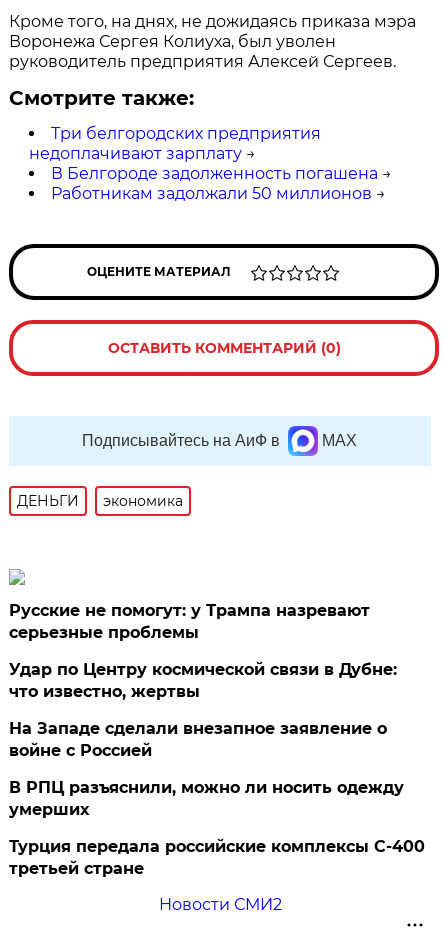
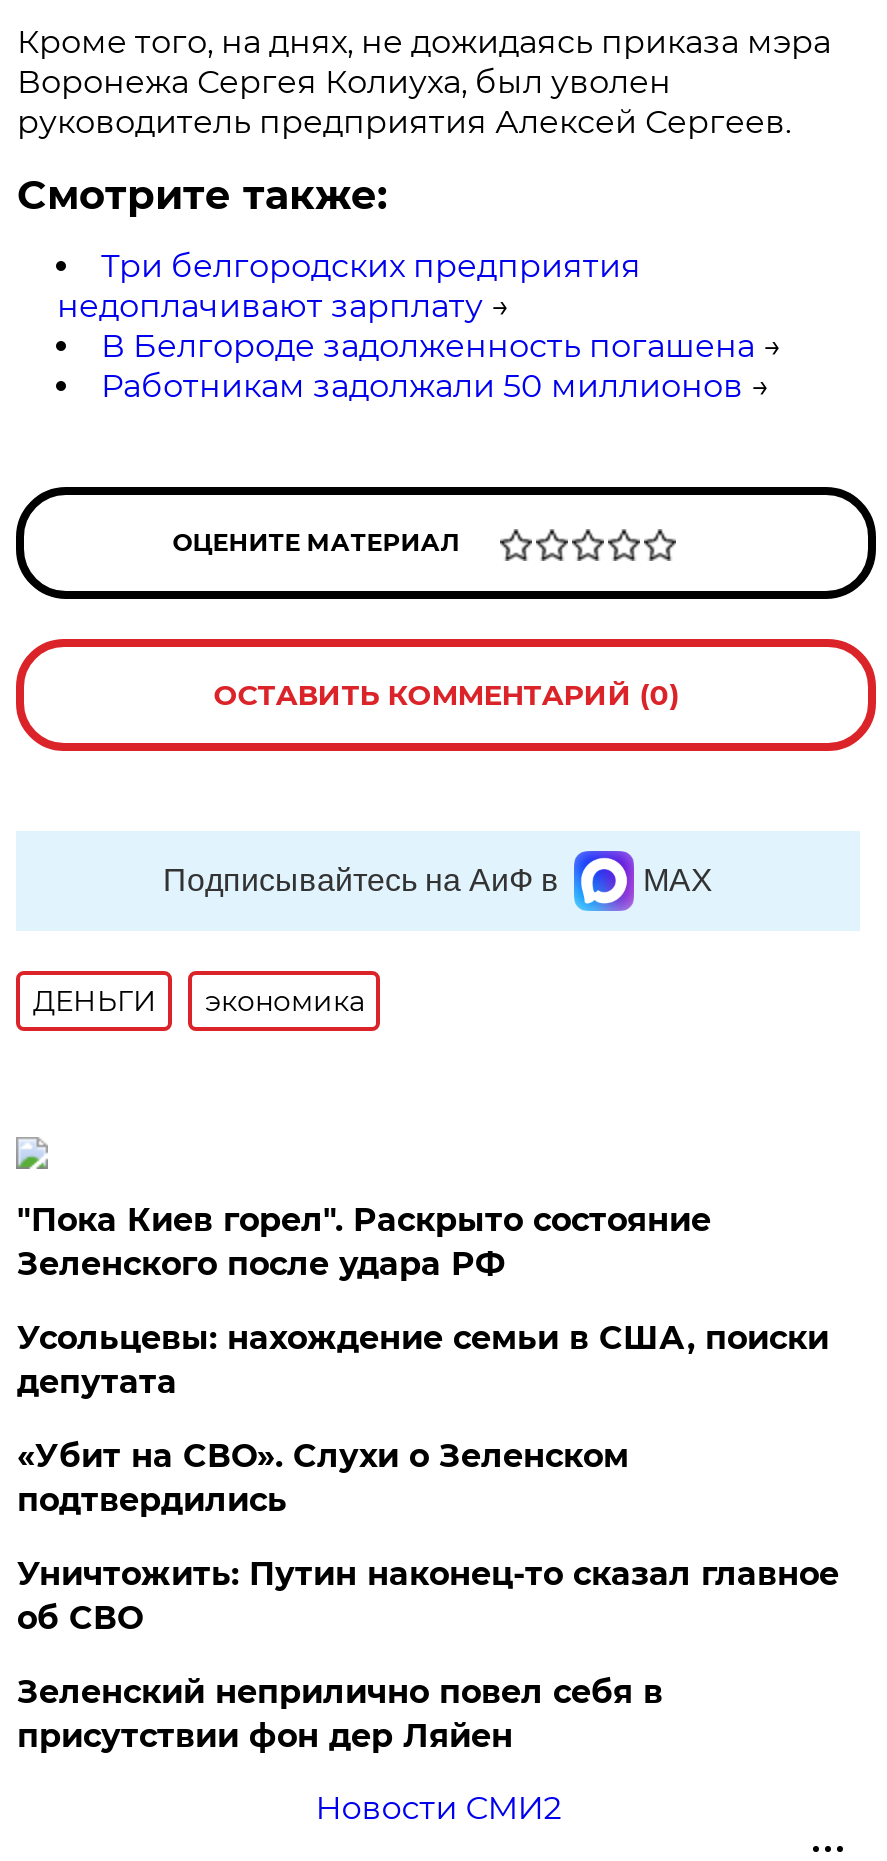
- Русские не помогут: у Трампа назревают
- серьезные проблемы
+ "Пока Киев горел". Раскрыто состояние
+ Зеленского после удара РФ

- Удар по Центру космической связи в Дубне:
- что известно, жертвы
+ Усольцевы: нахождение семьи в США, поиски
+ депутата

- На Западе сделали внезапное заявление о
- войне с Россией
+ «Убит на СВО». Слухи о Зеленском
+ подтвердились

- В РПЦ разъяснили, можно ли носить одежду
- умерших
+ Уничтожить: Путин наконец-то сказал главное
+ об СВО

- Турция передала российские комплексы С-400
- третьей стране
+ Зеленский неприлично повел cебя в
+ присутствии фон дер Ляйен
